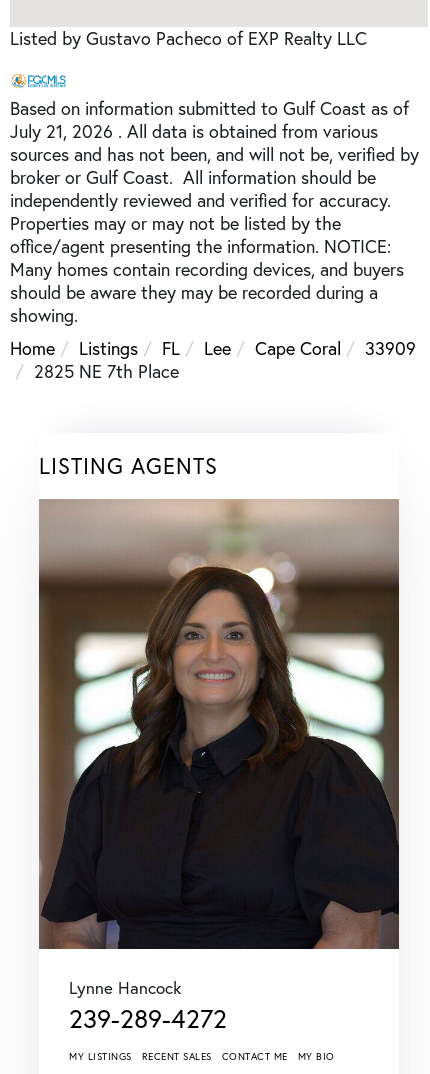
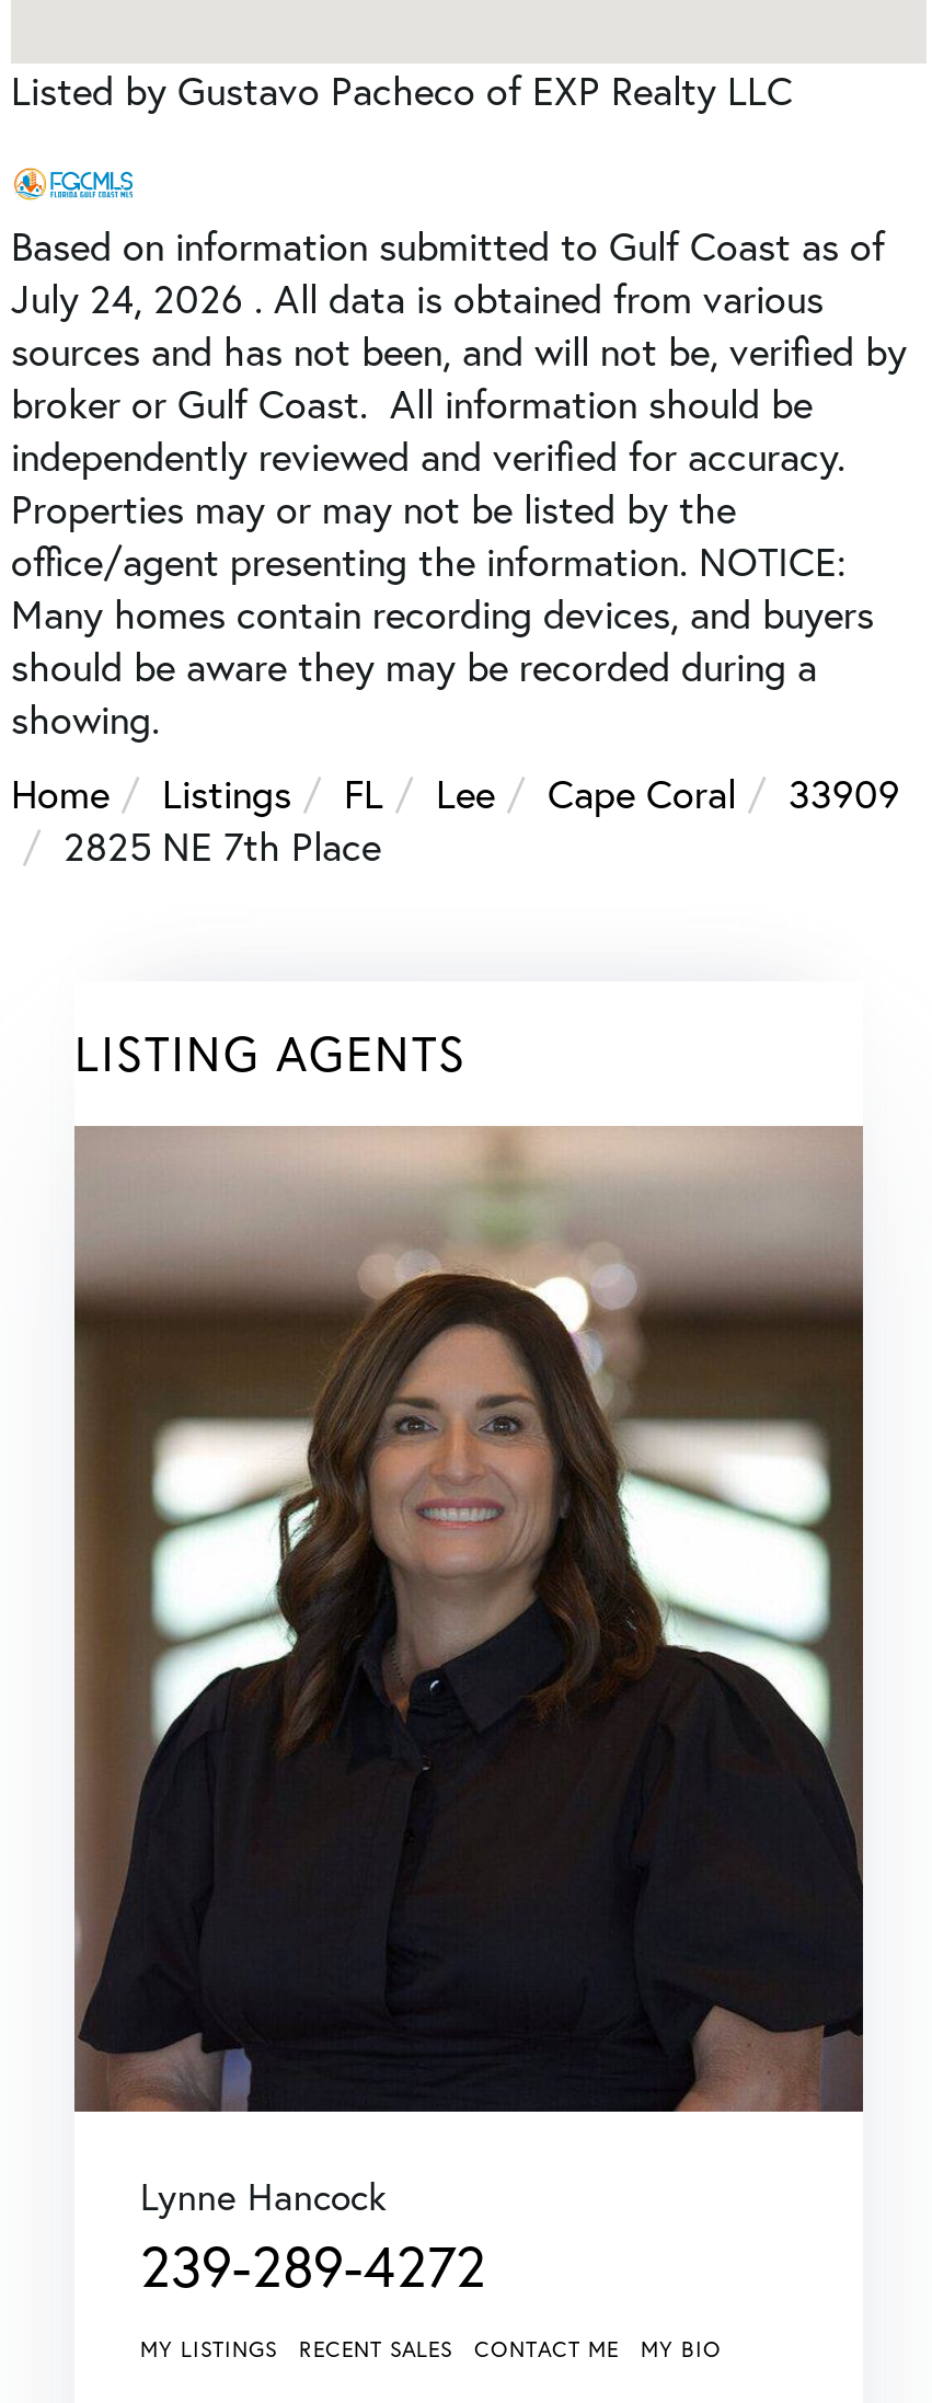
- July 21, 2026 . All data is obtained from various
+ July 24, 2026 . All data is obtained from various
